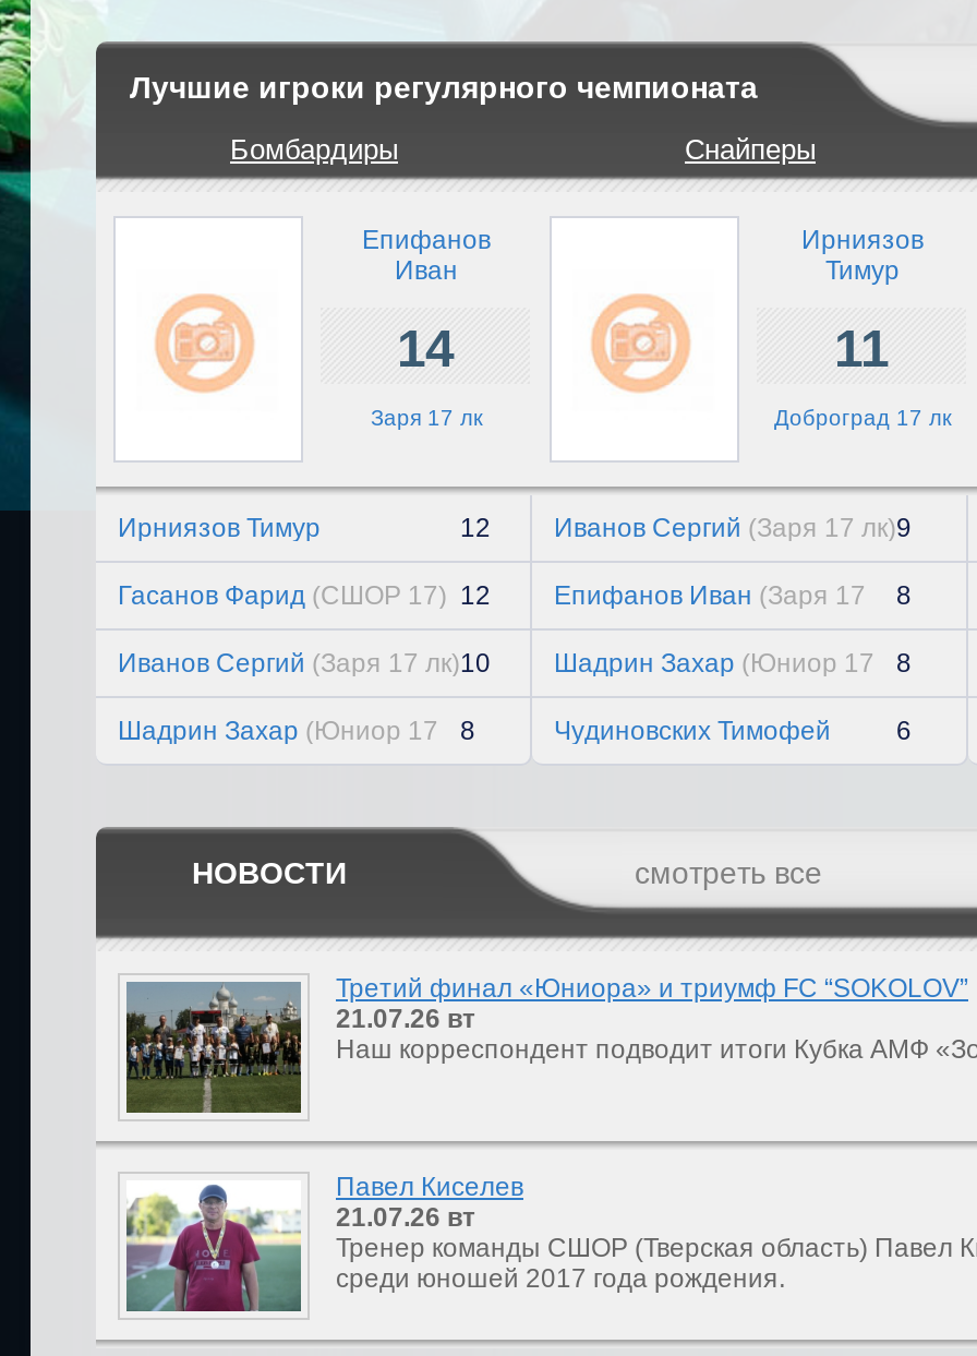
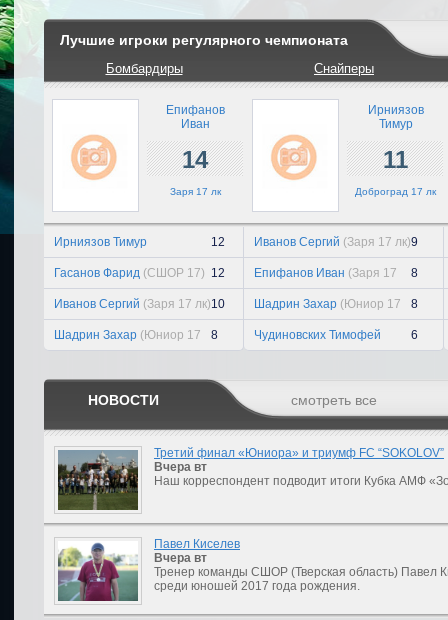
- 21.07.26 вт
+ Вчера вт

- 21.07.26 вт
+ Вчера вт
